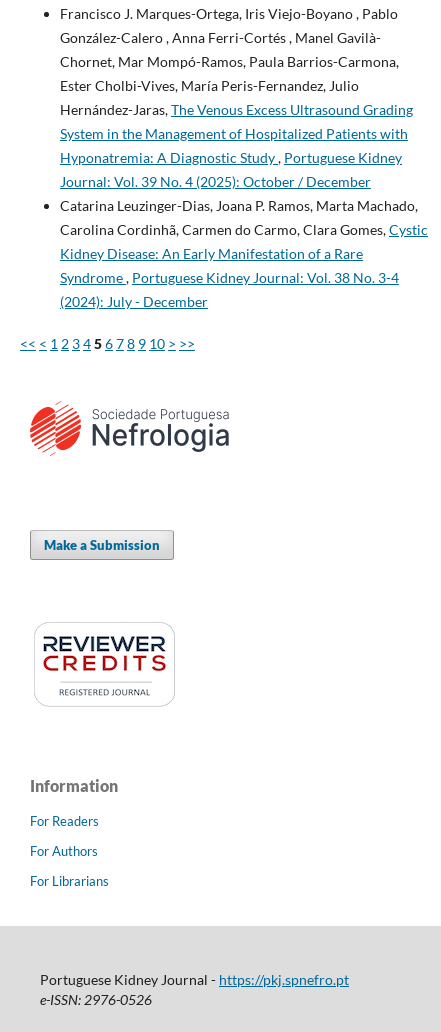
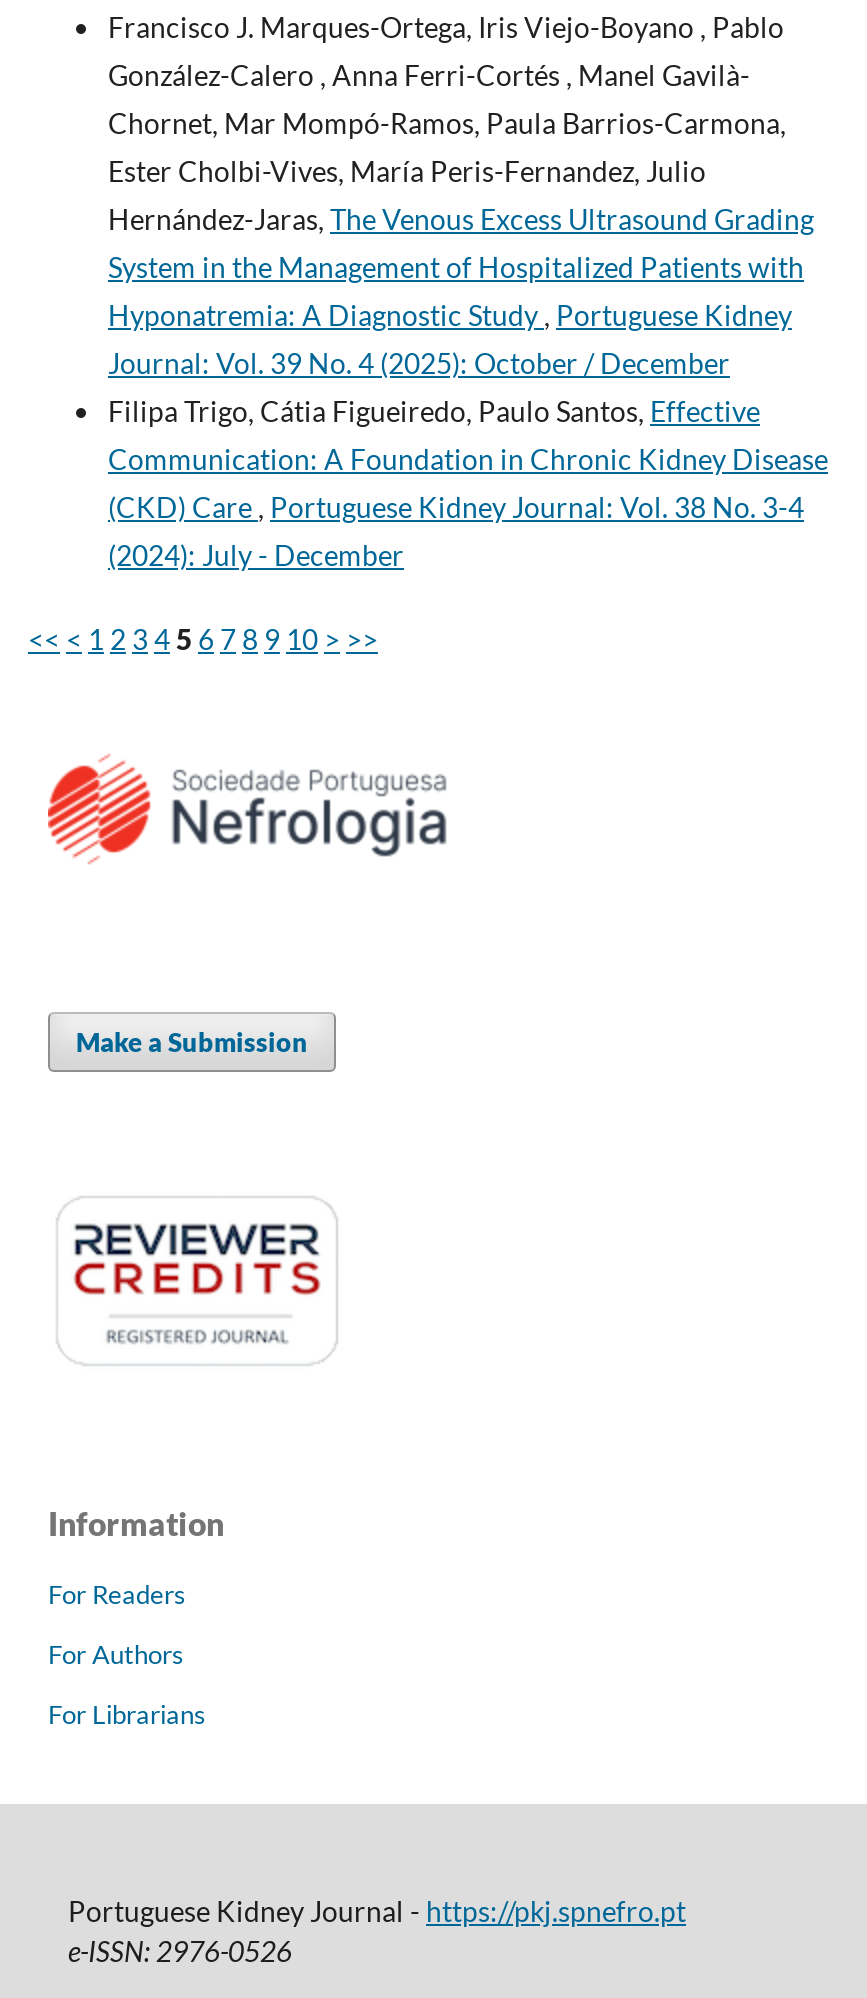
- Catarina Leuzinger-Dias, Joana P. Ramos, Marta Machado,
- Carolina Cordinhã, Carmen do Carmo, Clara Gomes, Cystic
- Kidney Disease: An Early Manifestation of a Rare
- Syndrome, Portuguese Kidney Journal: Vol. 38 No. 3-4
+ Filipa Trigo, Cátia Figueiredo, Paulo Santos, Effective
+ Communication: A Foundation in Chronic Kidney Disease
+ (CKD) Care, Portuguese Kidney Journal: Vol. 38 No. 3-4
